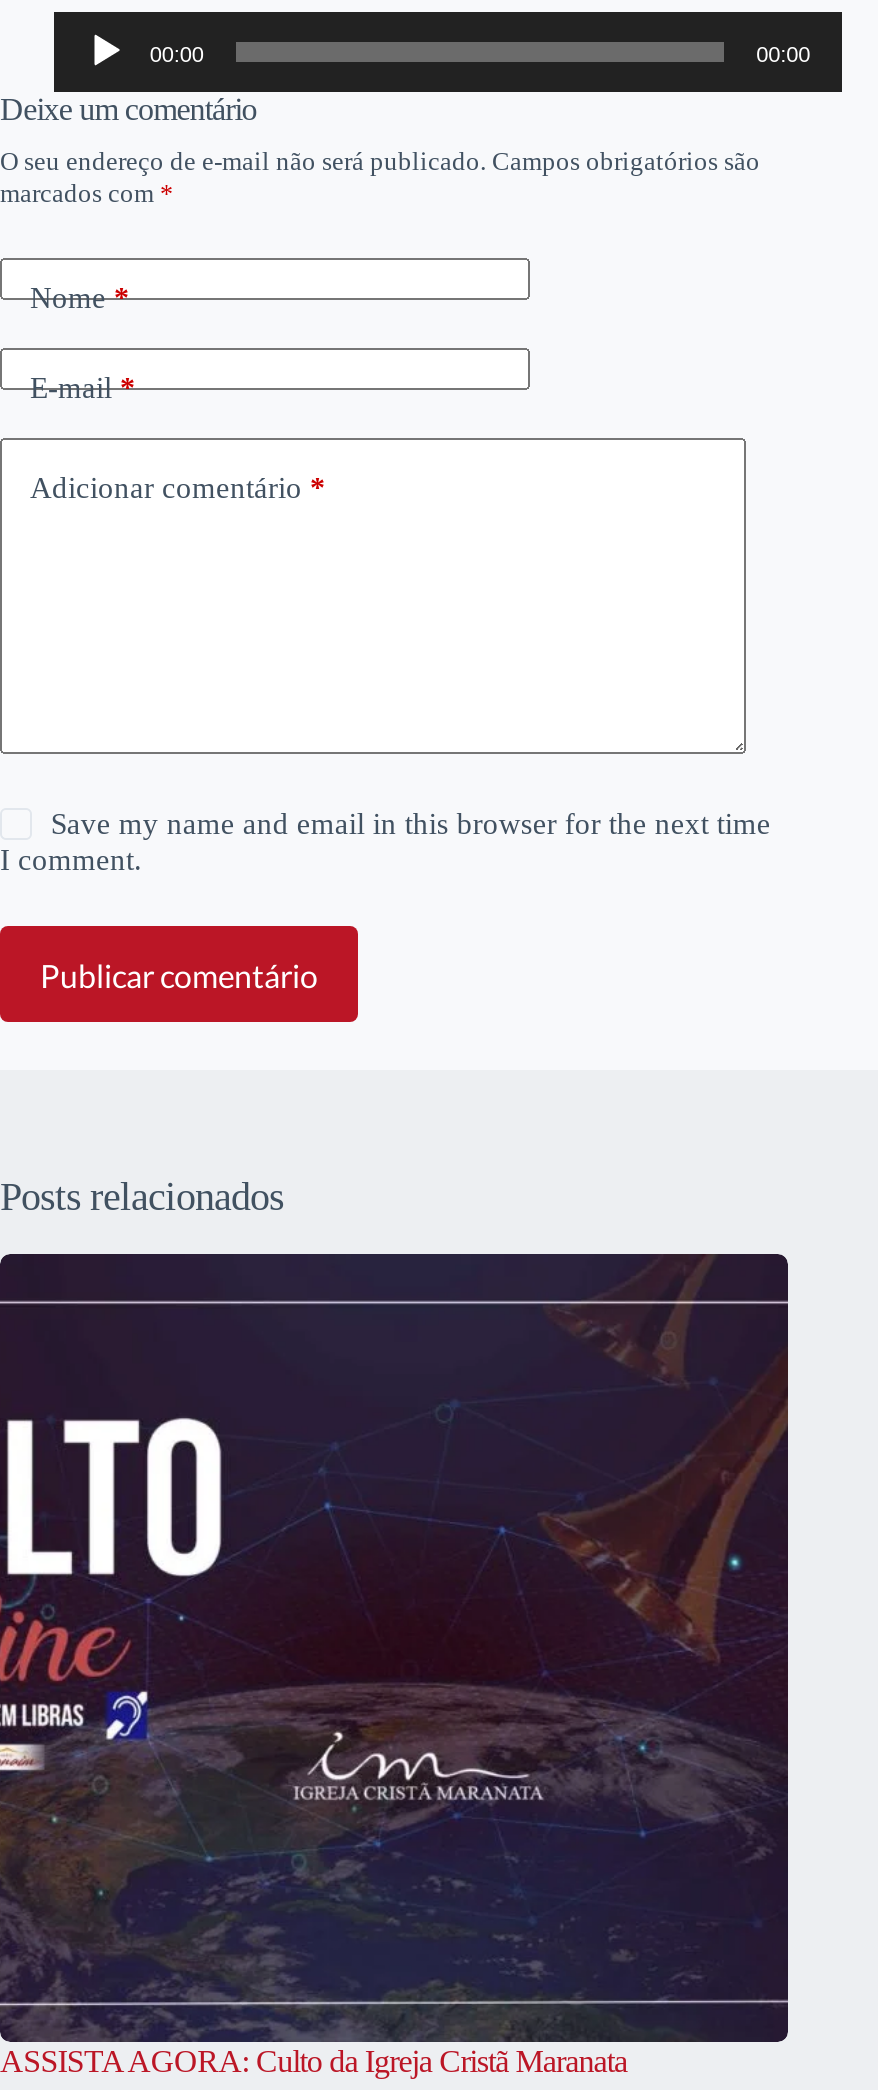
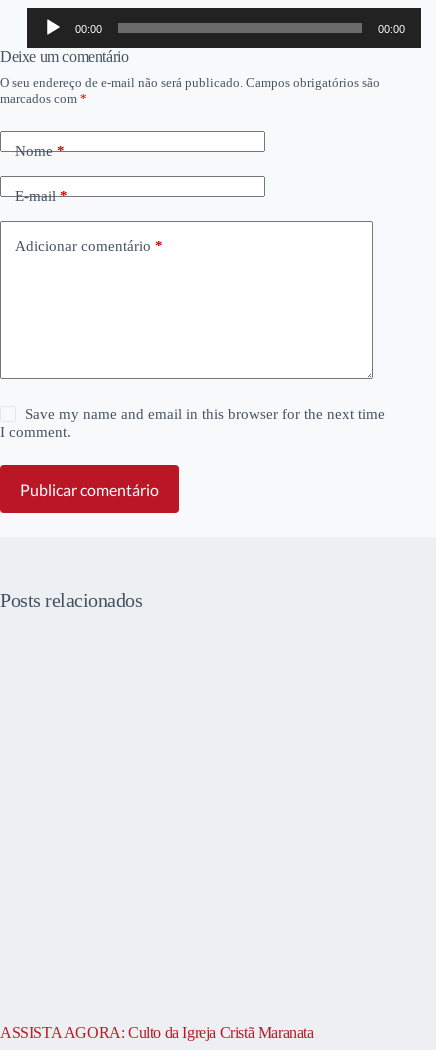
- [image]
